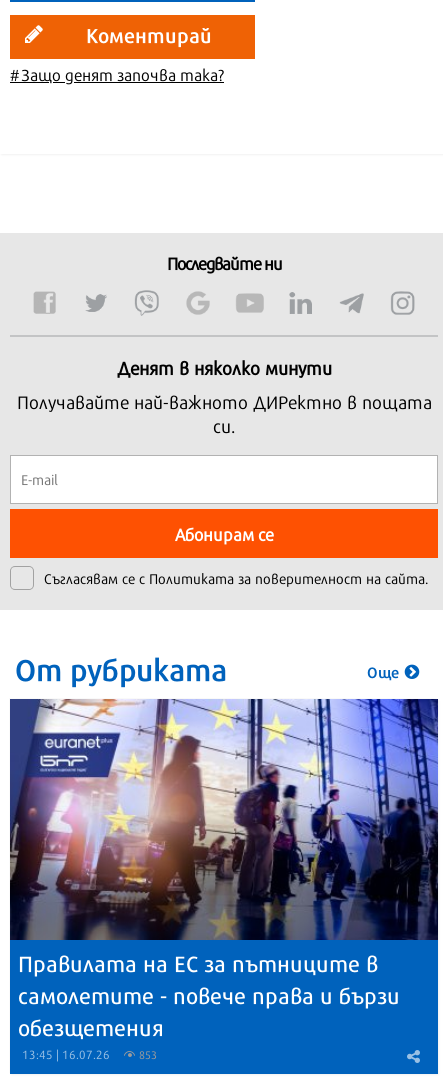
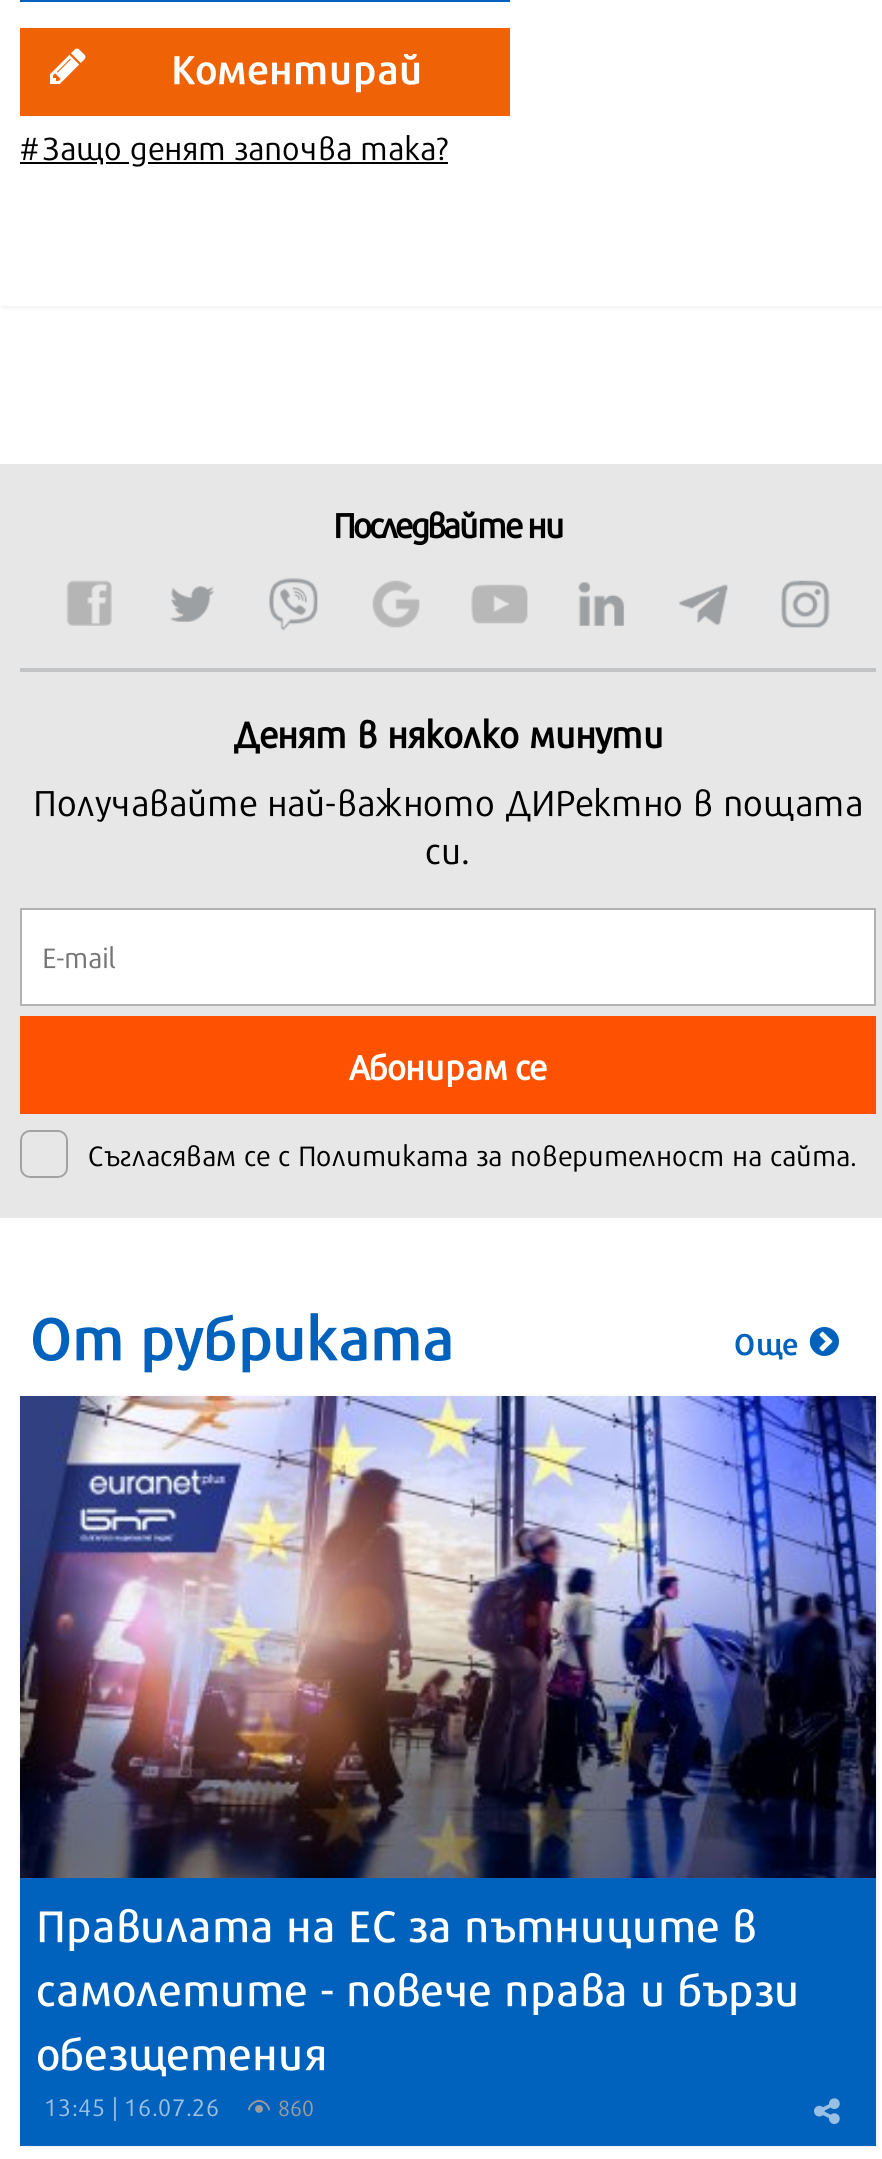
- 853
+ 860
